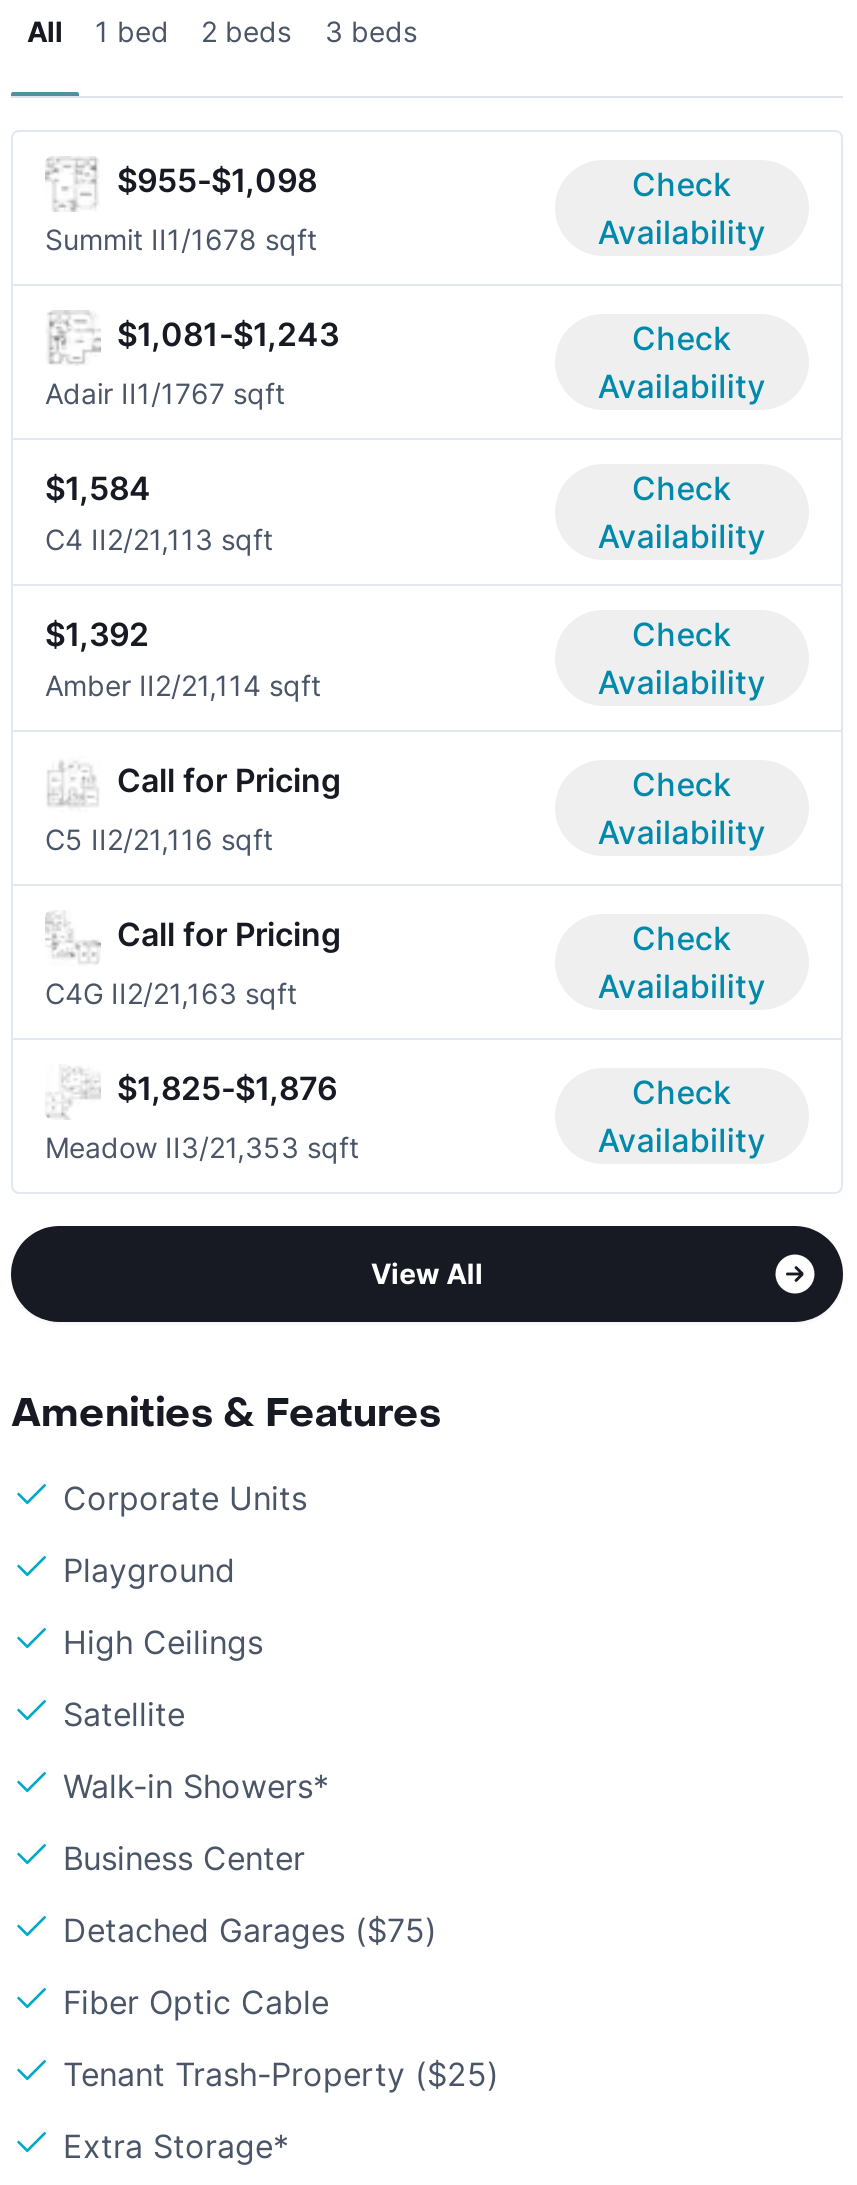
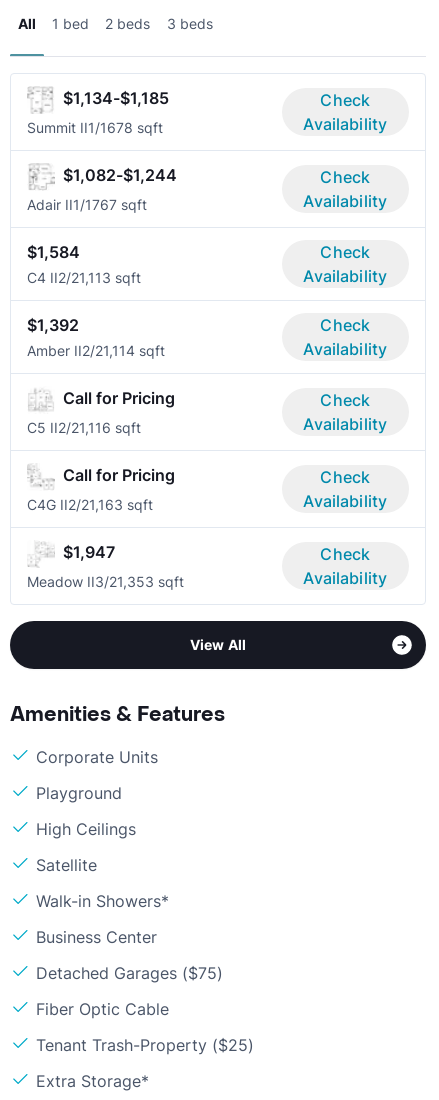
- $955-$1,098
+ $1,134-$1,185

- $1,081-$1,243
+ $1,082-$1,244

- $1,825-$1,876
+ $1,947
